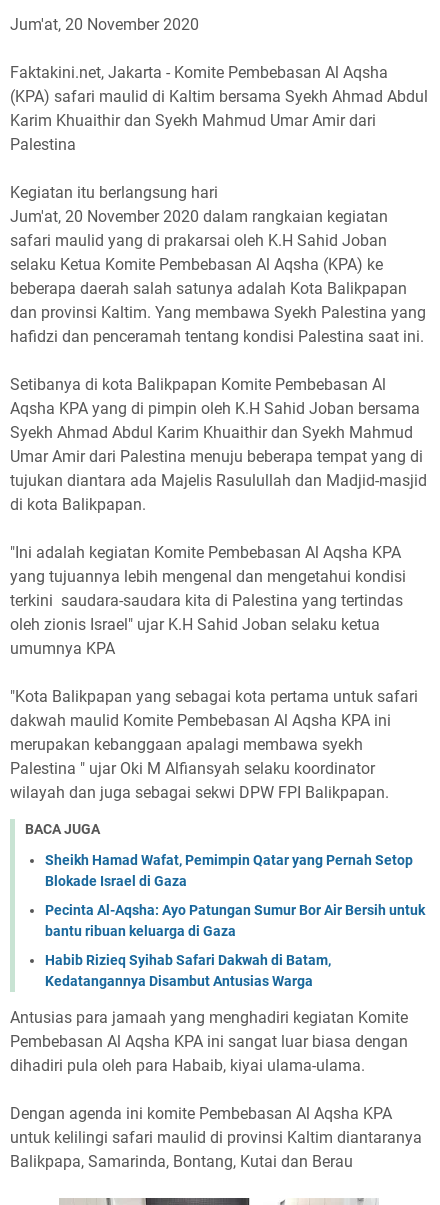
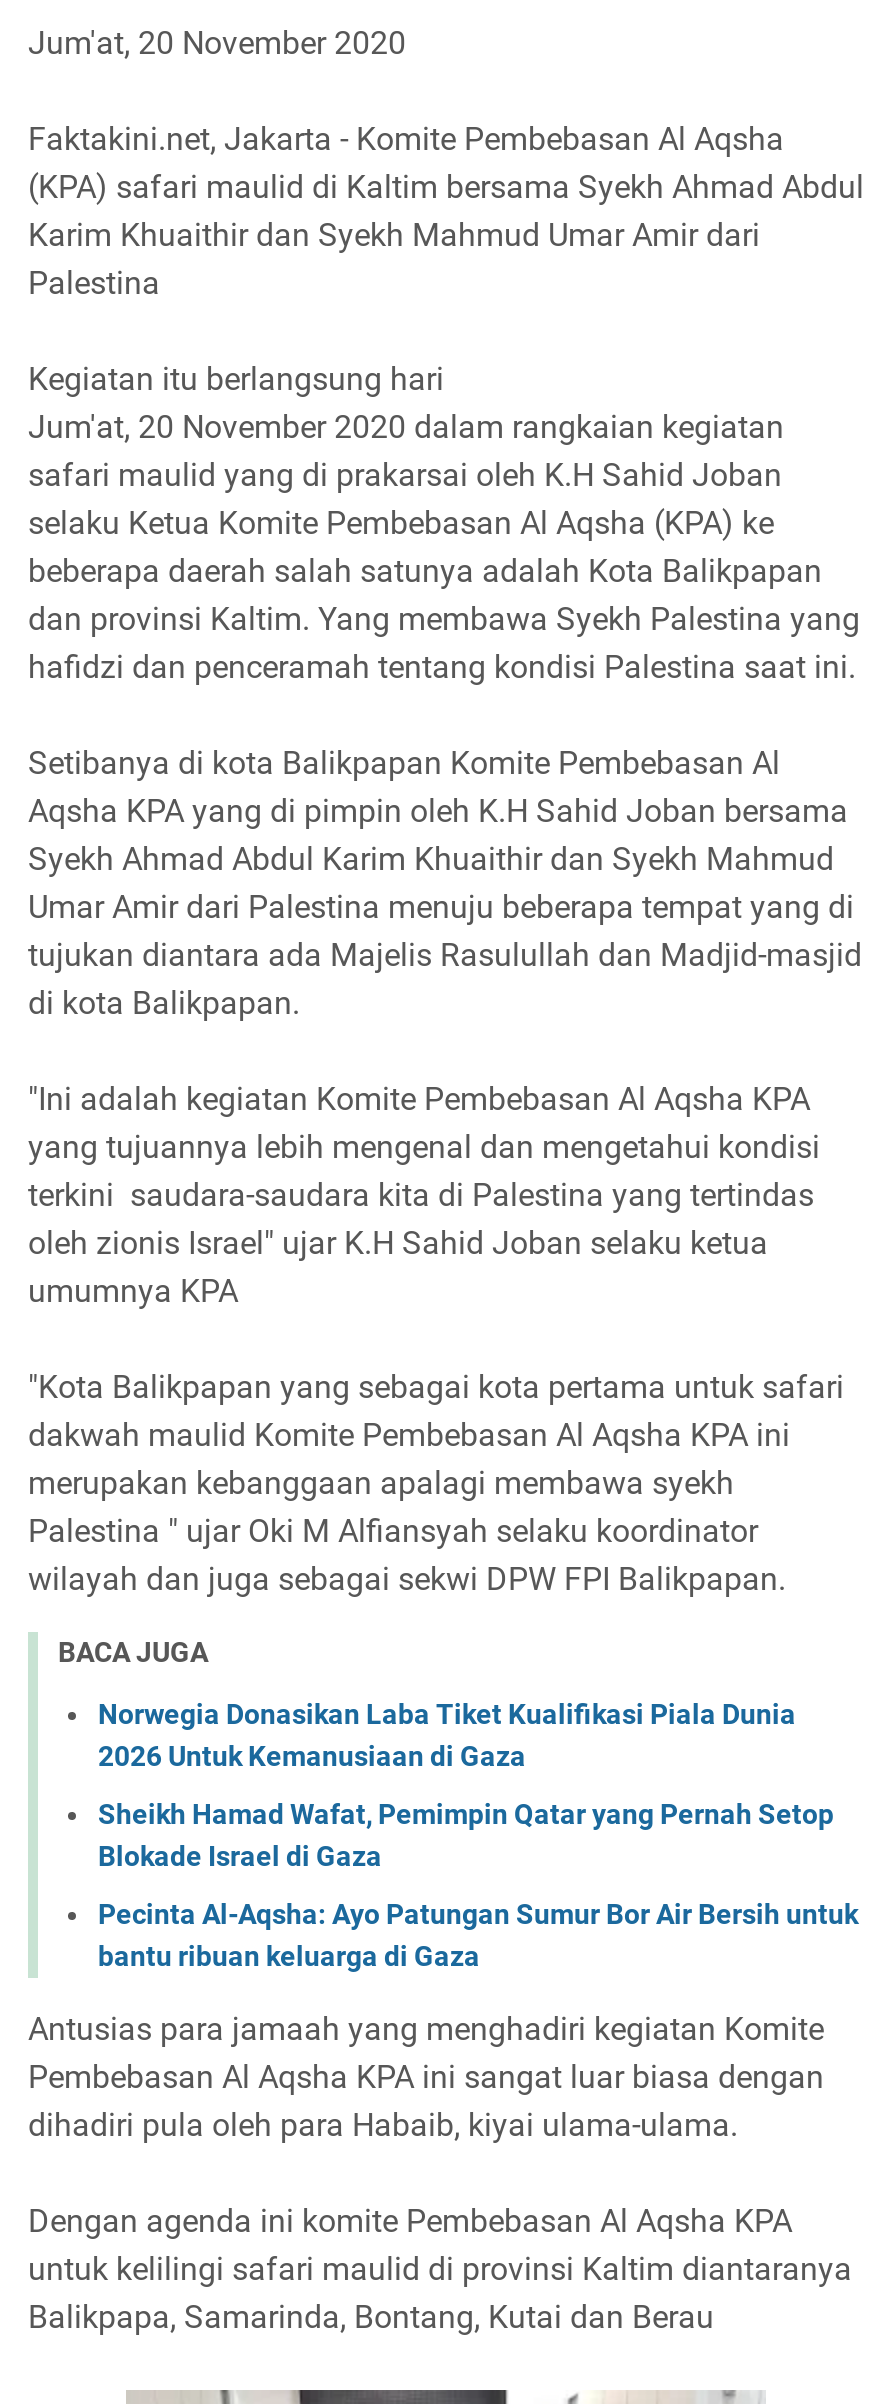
+ Norwegia Donasikan Laba Tiket Kualifikasi Piala Dunia
+ 2026 Untuk Kemanusiaan di Gaza

moved down: Sheikh Hamad Wafat, Pemimpin Qatar yang Pernah Setop | Blokade Israel di Gaza | Pecinta Al-Aqsha: Ayo Patungan Sumur Bor Air Bersih untuk | bantu ribuan keluarga di Gaza

- Habib Rizieq Syihab Safari Dakwah di Batam,
- Kedatangannya Disambut Antusias Warga
